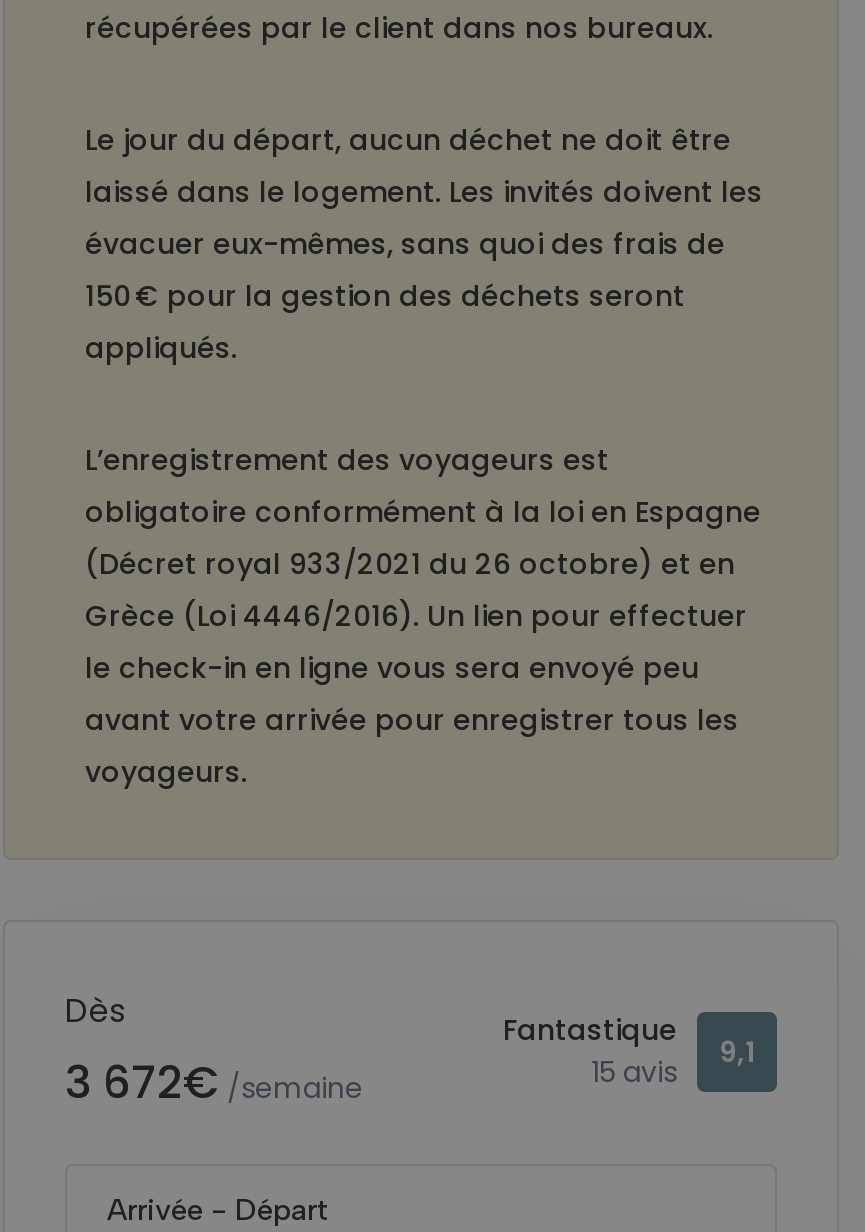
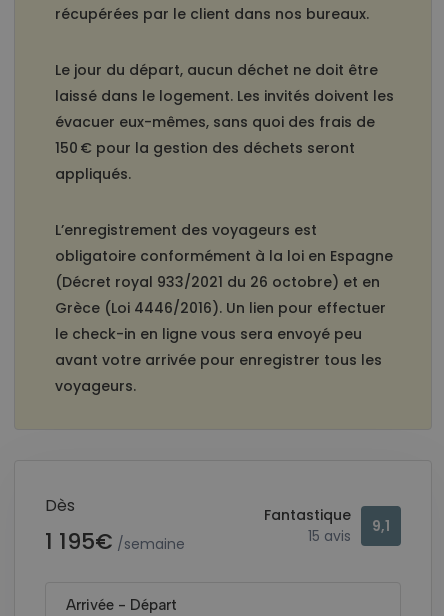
- 3 672€ /semaine
+ 1 195€ /semaine
